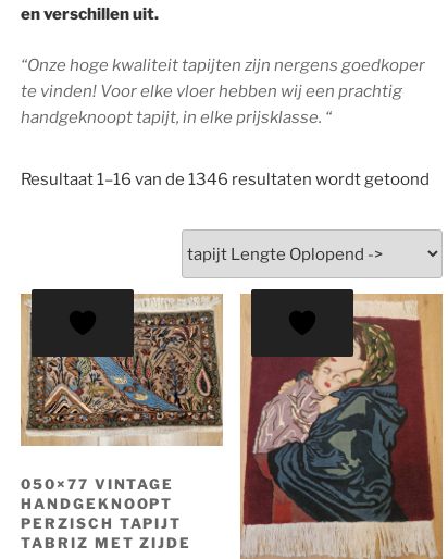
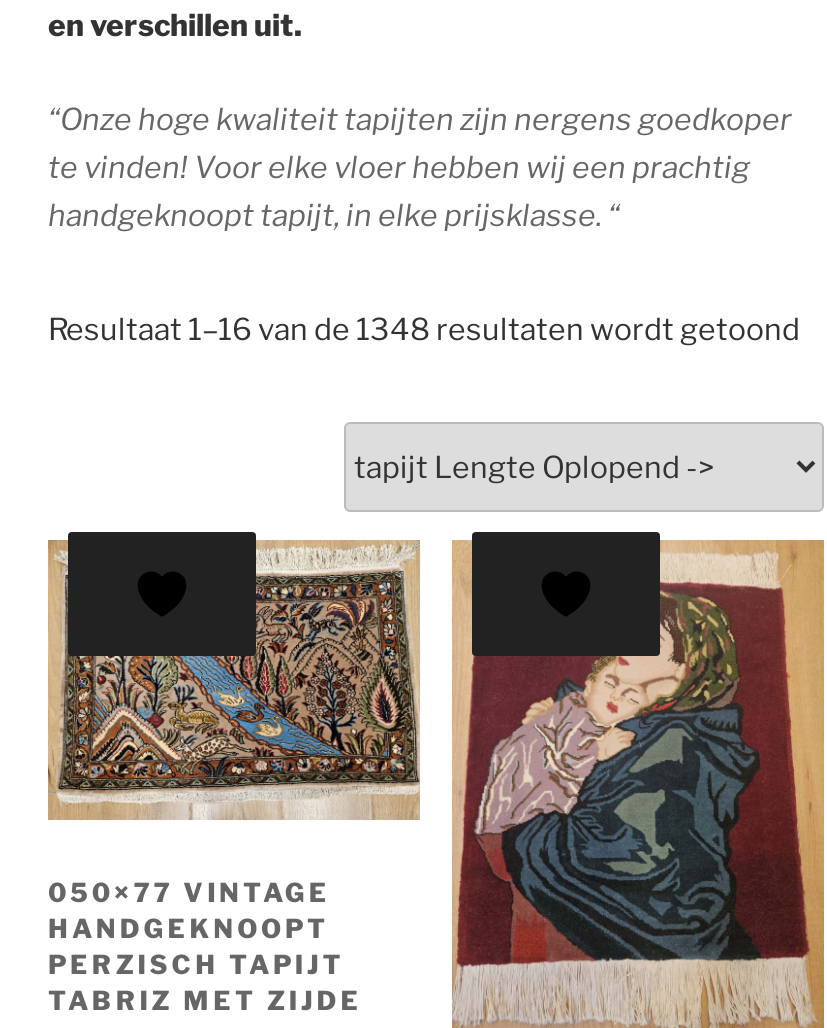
- Resultaat 1–16 van de 1346 resultaten wordt getoond
+ Resultaat 1–16 van de 1348 resultaten wordt getoond
